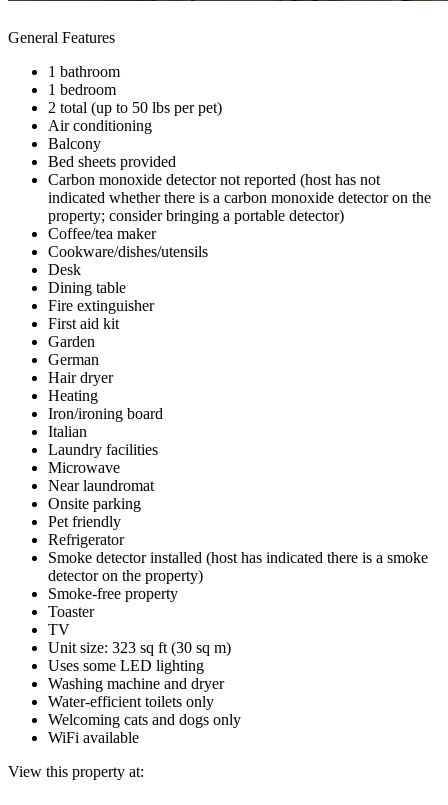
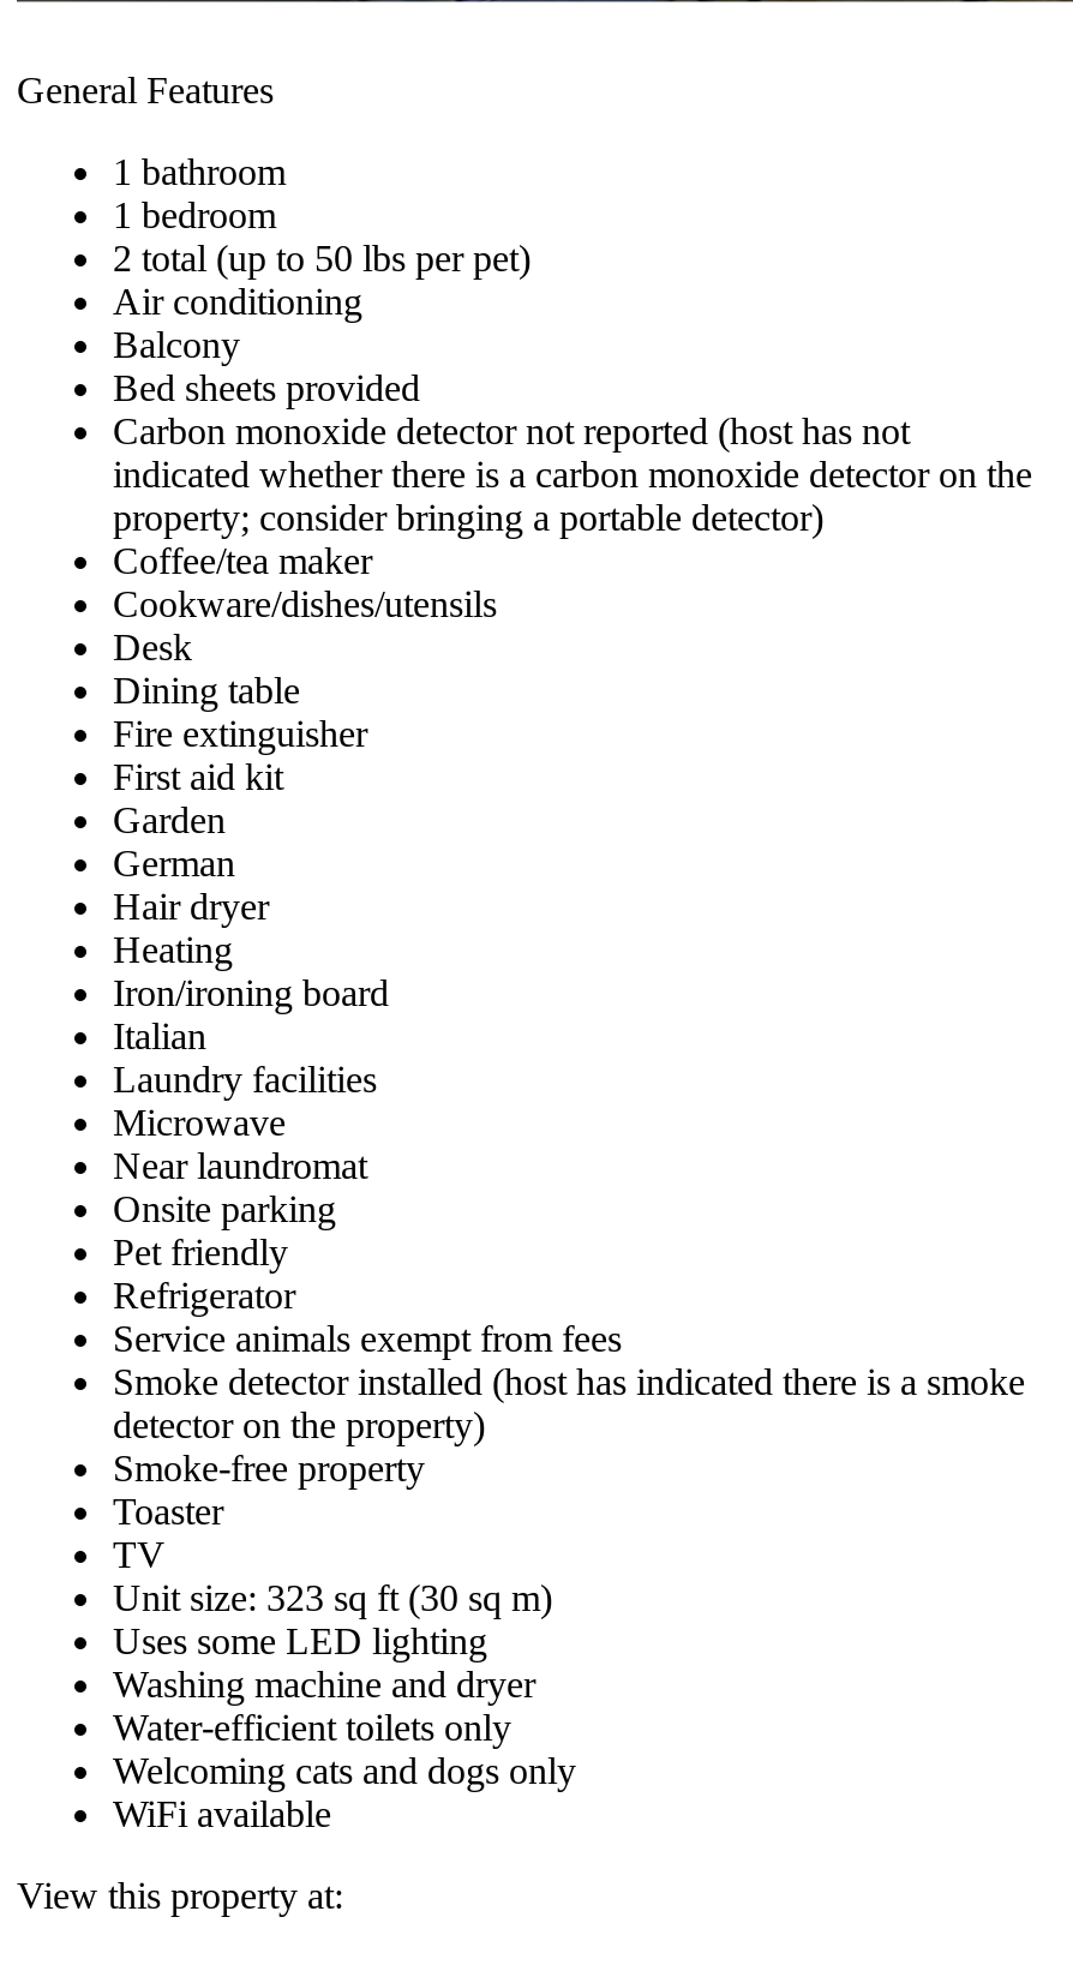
+ Service animals exempt from fees
